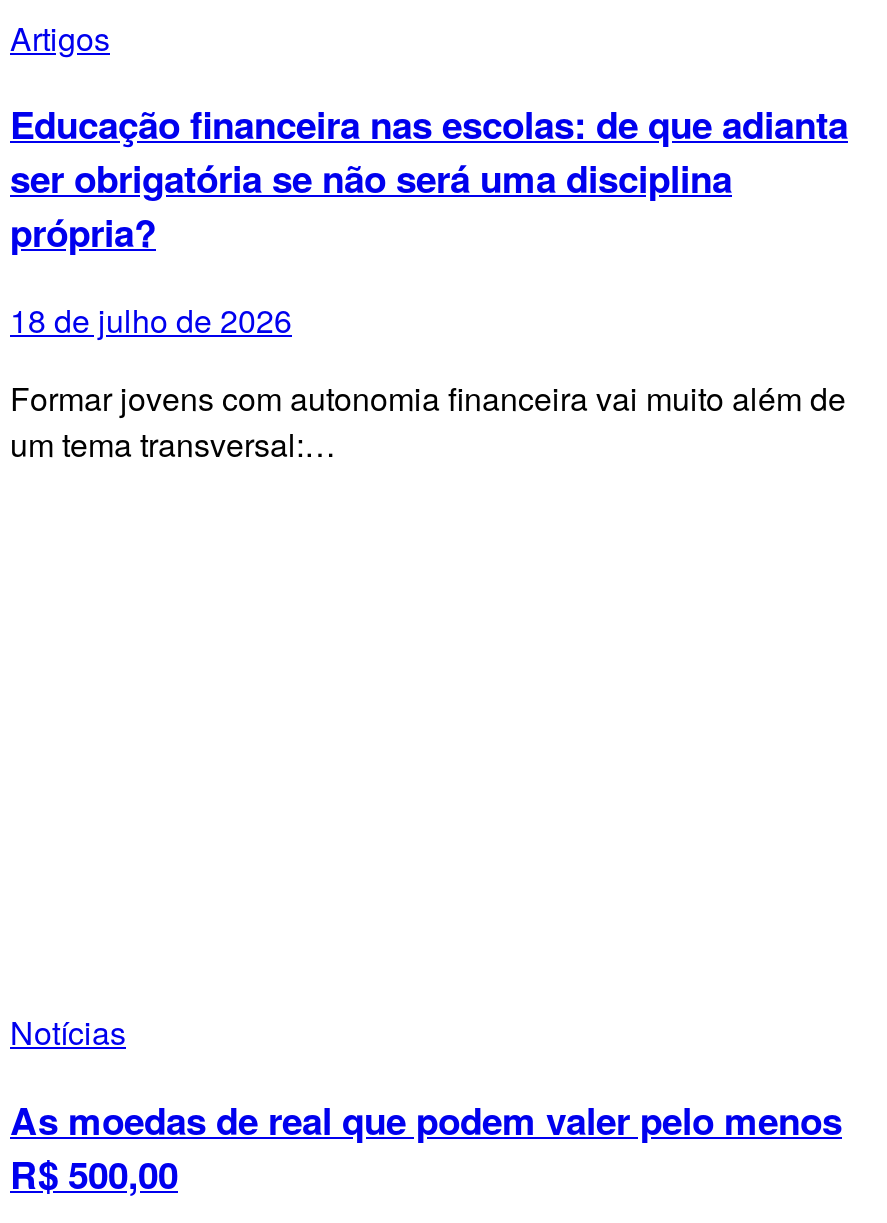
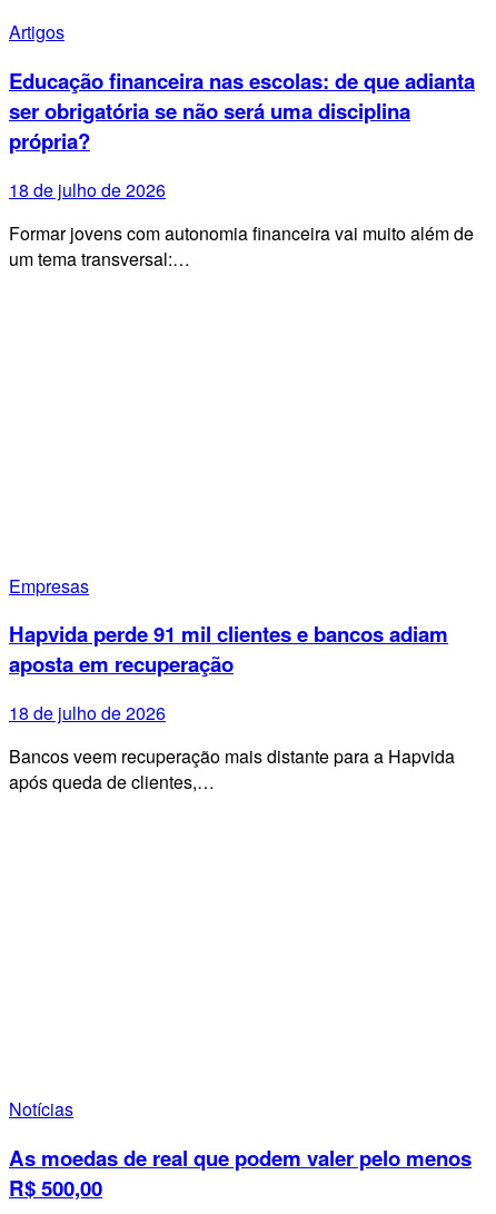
+ Empresas
+ Hapvida perde 91 mil clientes e bancos adiam
+ aposta em recuperação
+ 18 de julho de 2026
+ Bancos veem recuperação mais distante para a Hapvida
+ após queda de clientes,…
